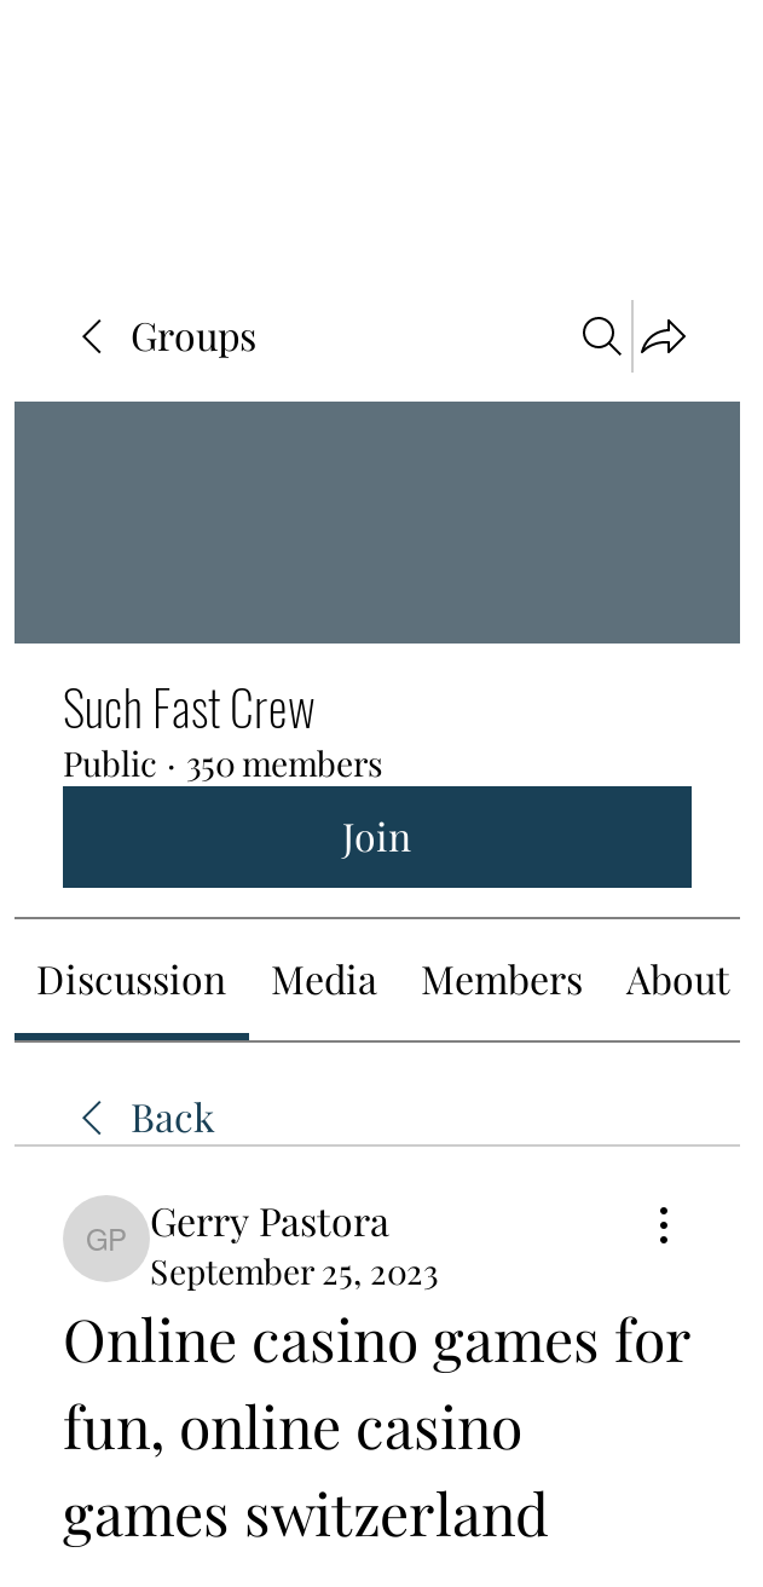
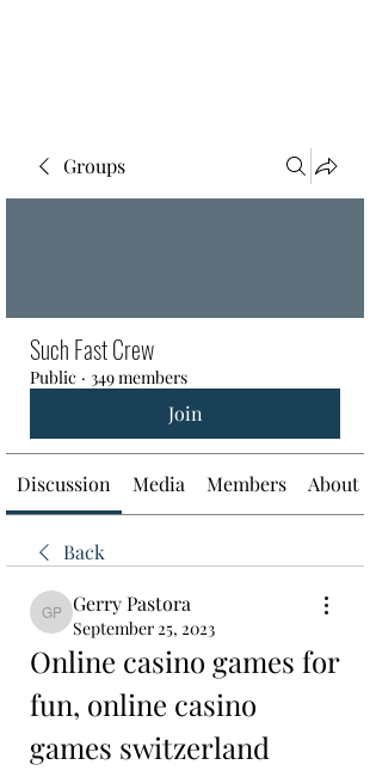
- Public · 350 members
+ Public · 349 members
